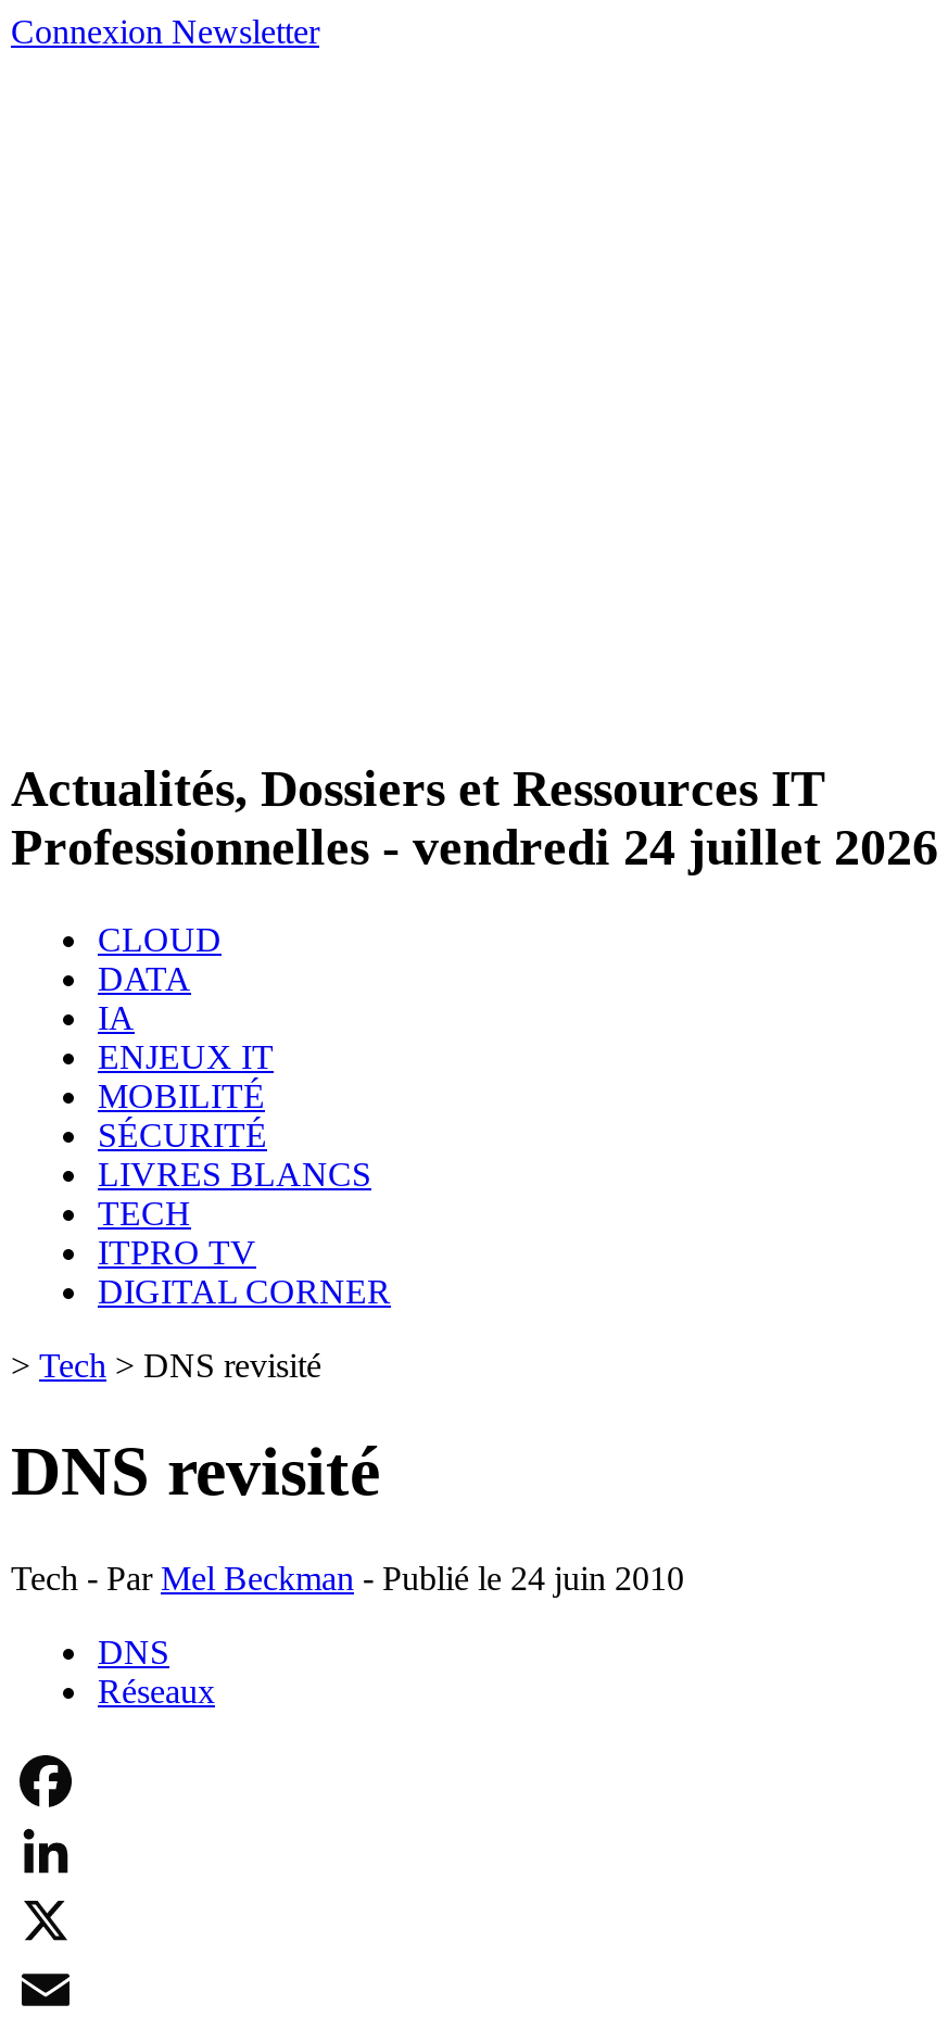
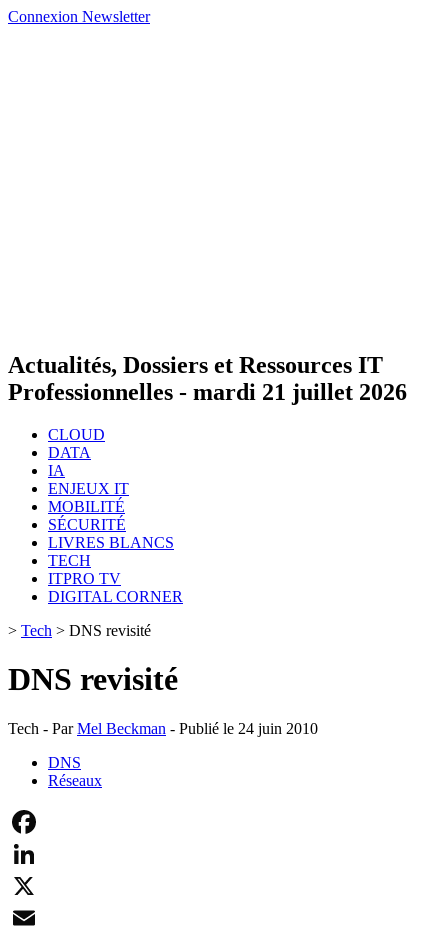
- Professionnelles - vendredi 24 juillet 2026
+ Professionnelles - mardi 21 juillet 2026
